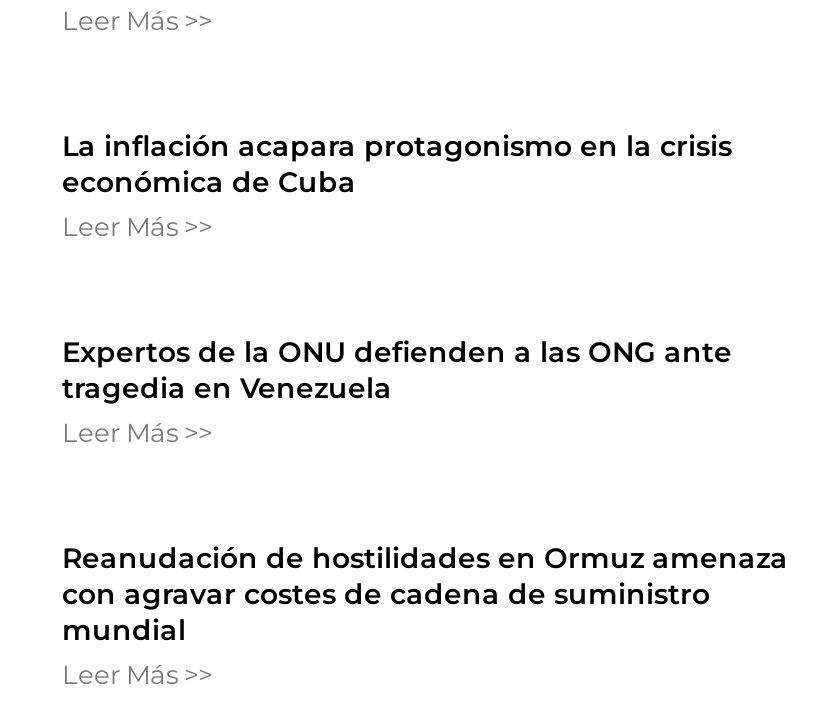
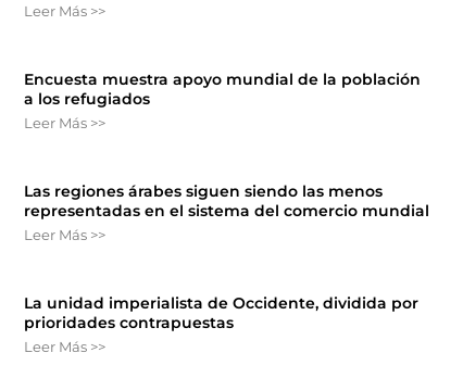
- La inflación acapara protagonismo en la crisis
- económica de Cuba
+ Encuesta muestra apoyo mundial de la población
+ a los refugiados

- Expertos de la ONU defienden a las ONG ante
- tragedia en Venezuela
+ Las regiones árabes siguen siendo las menos
+ representadas en el sistema del comercio mundial

- Reanudación de hostilidades en Ormuz amenaza
- con agravar costes de cadena de suministro
- mundial
+ La unidad imperialista de Occidente, dividida por
+ prioridades contrapuestas
